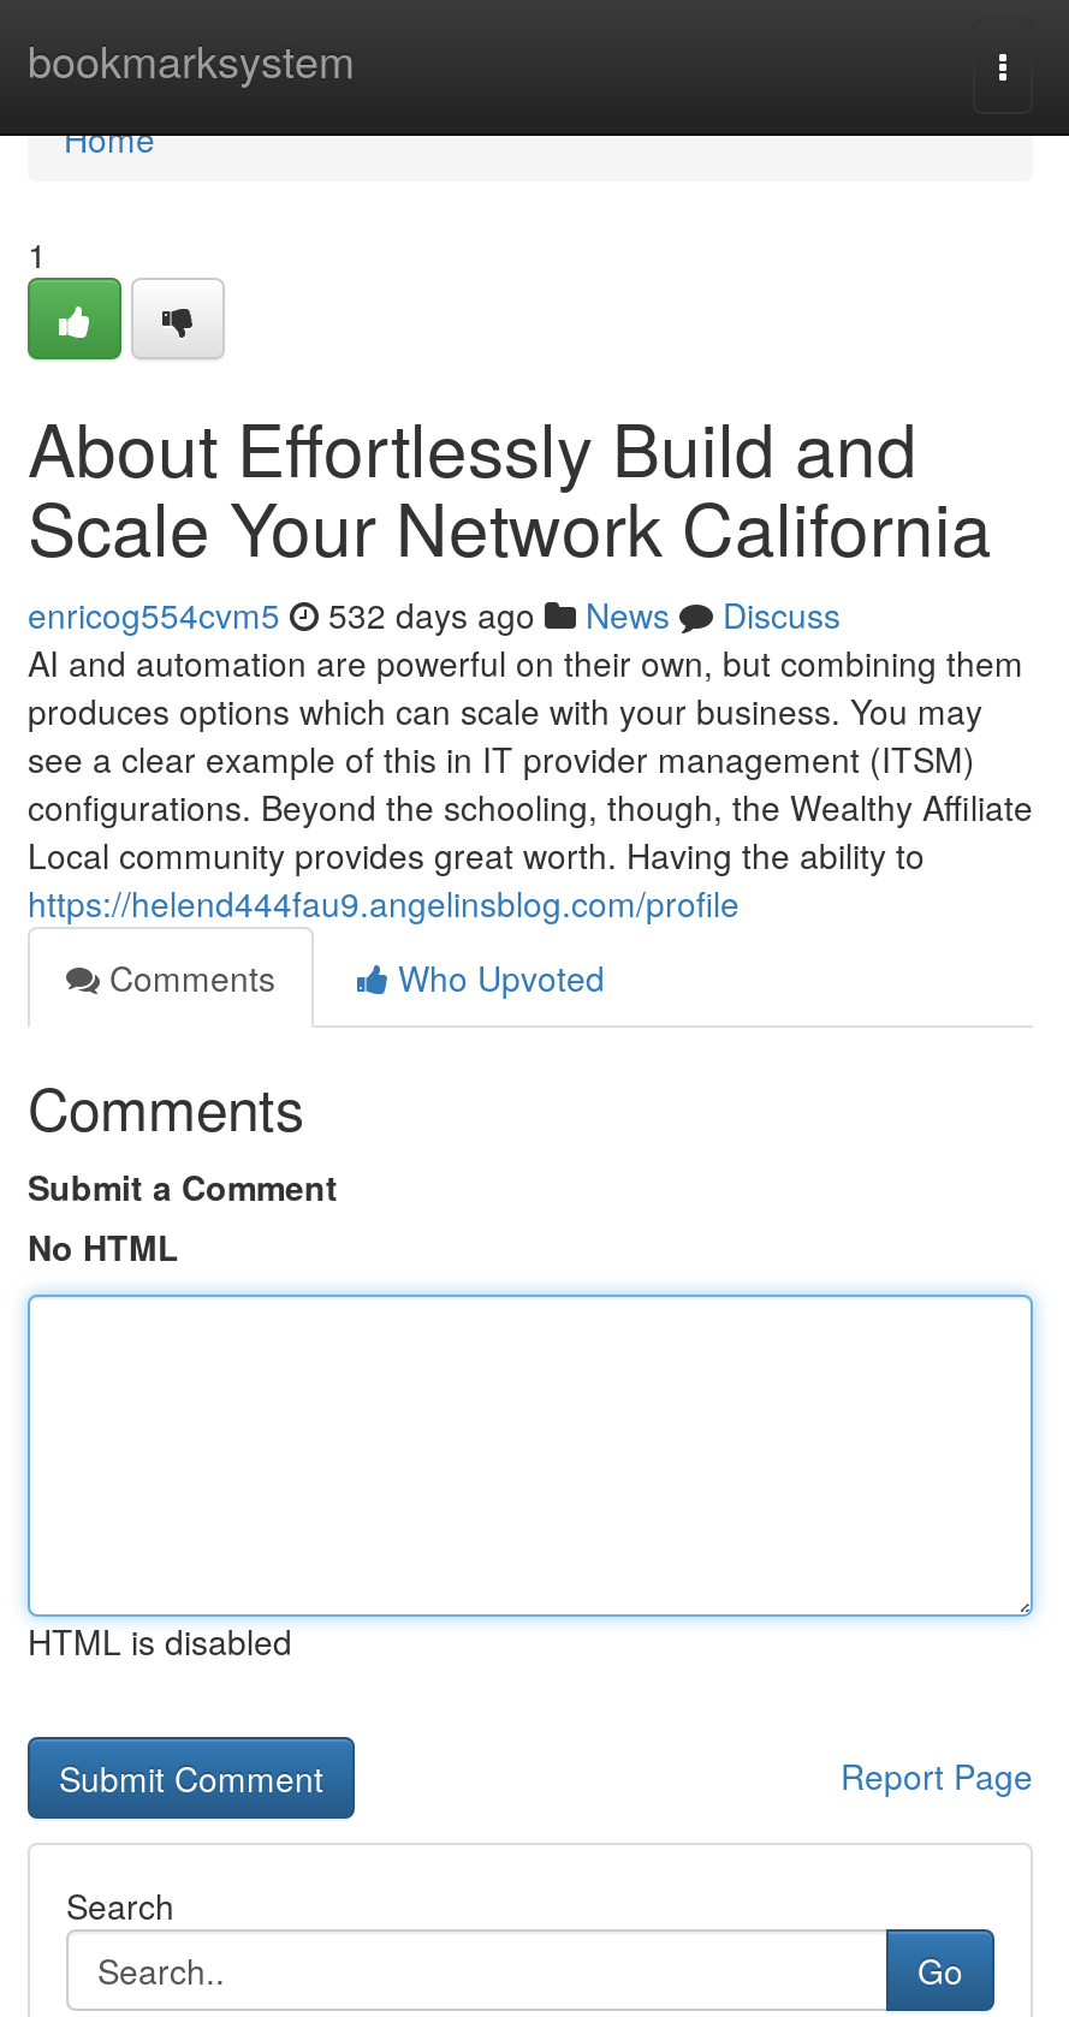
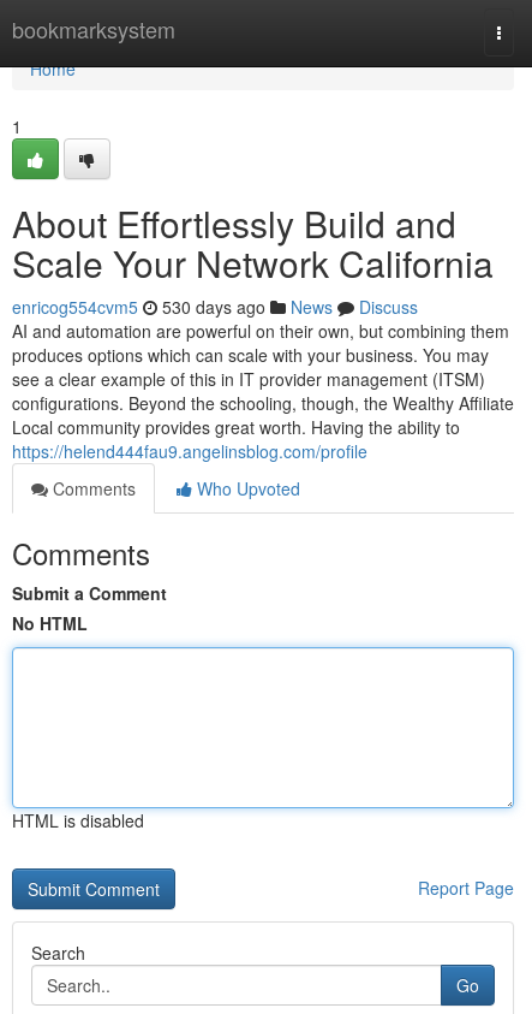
- enricog554cvm5 532 days ago News Discuss
+ enricog554cvm5 530 days ago News Discuss
